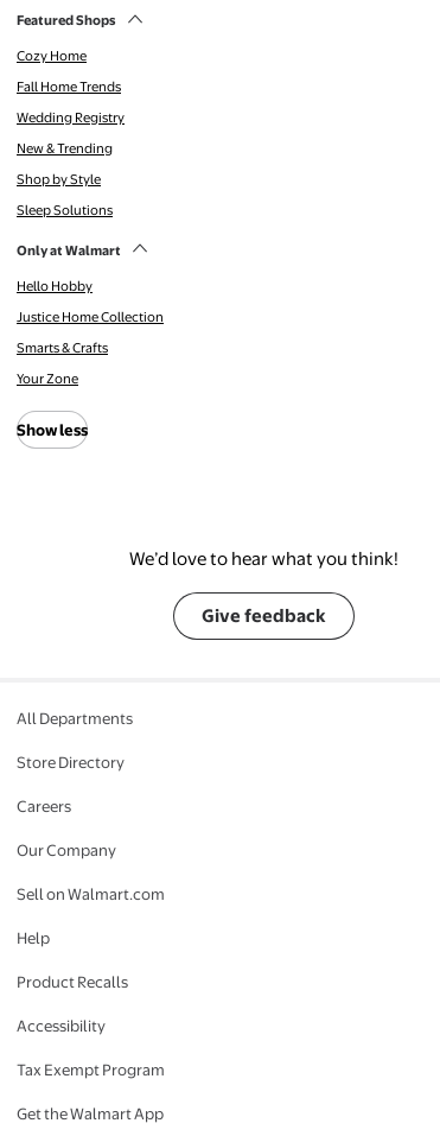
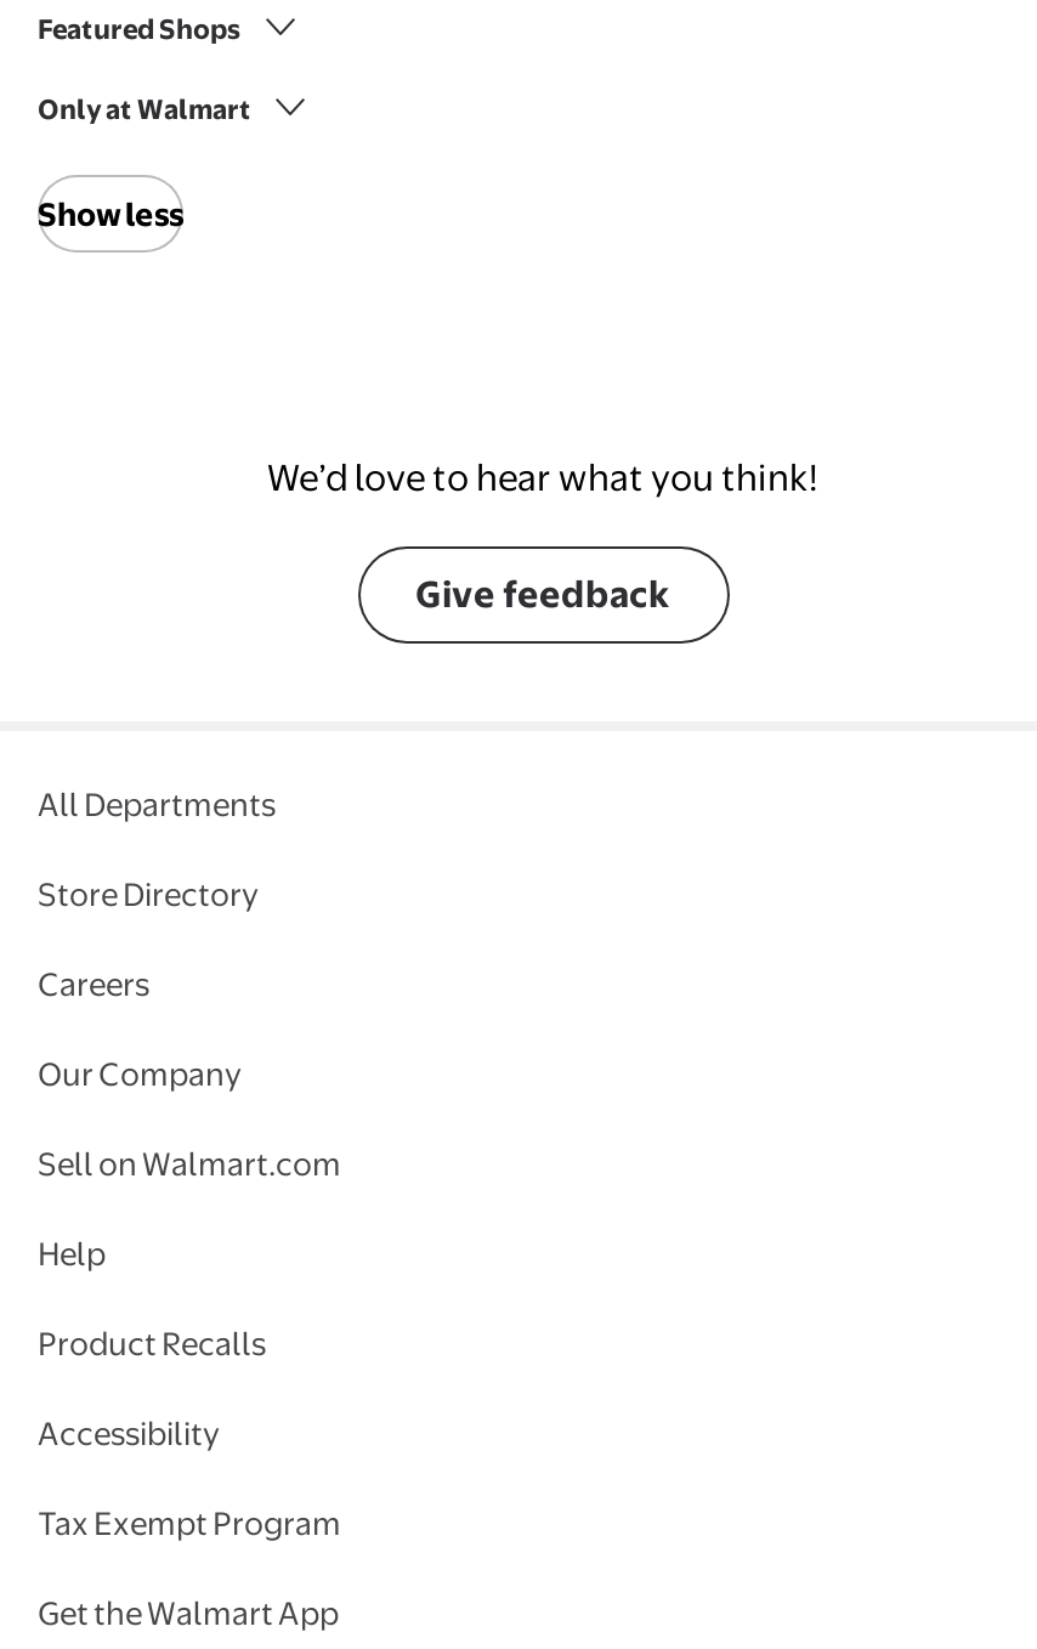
- Cozy Home
- Fall Home Trends
- Wedding Registry
- New & Trending
- Shop by Style
- Sleep Solutions

- Hello Hobby
- Justice Home Collection
- Smarts & Crafts
- Your Zone
